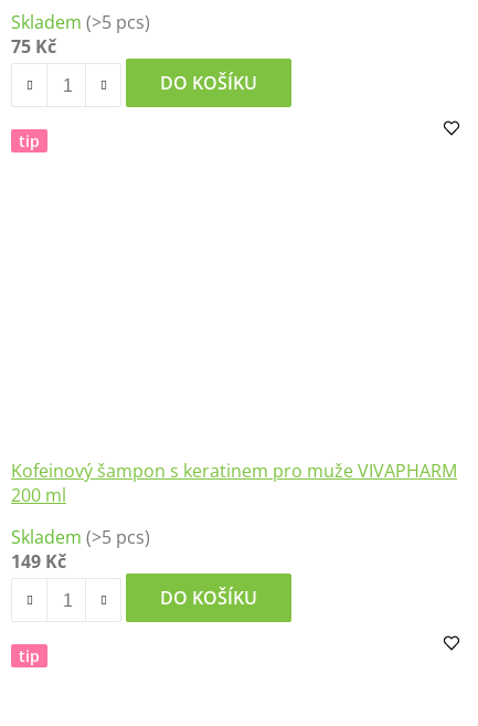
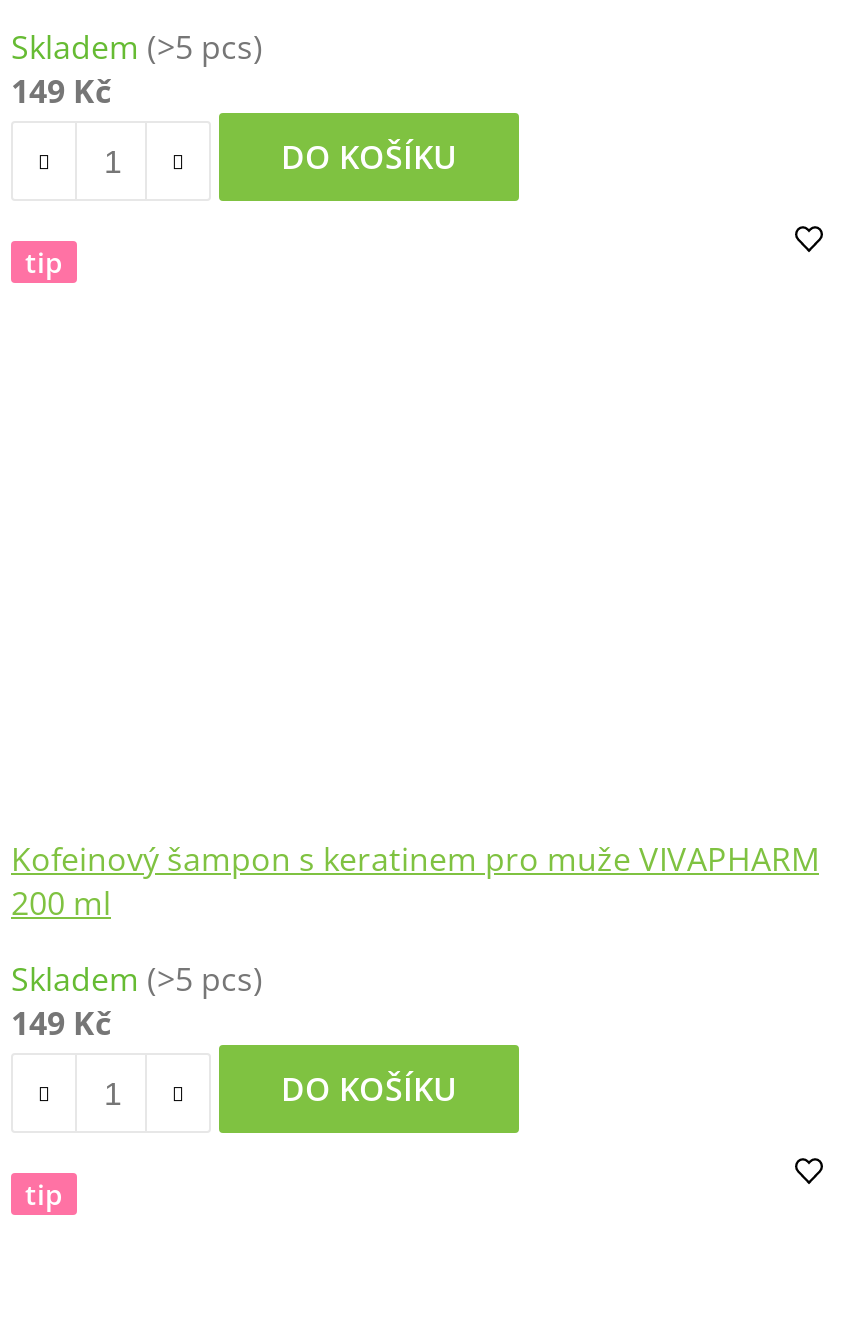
- 75 Kč
+ 149 Kč
